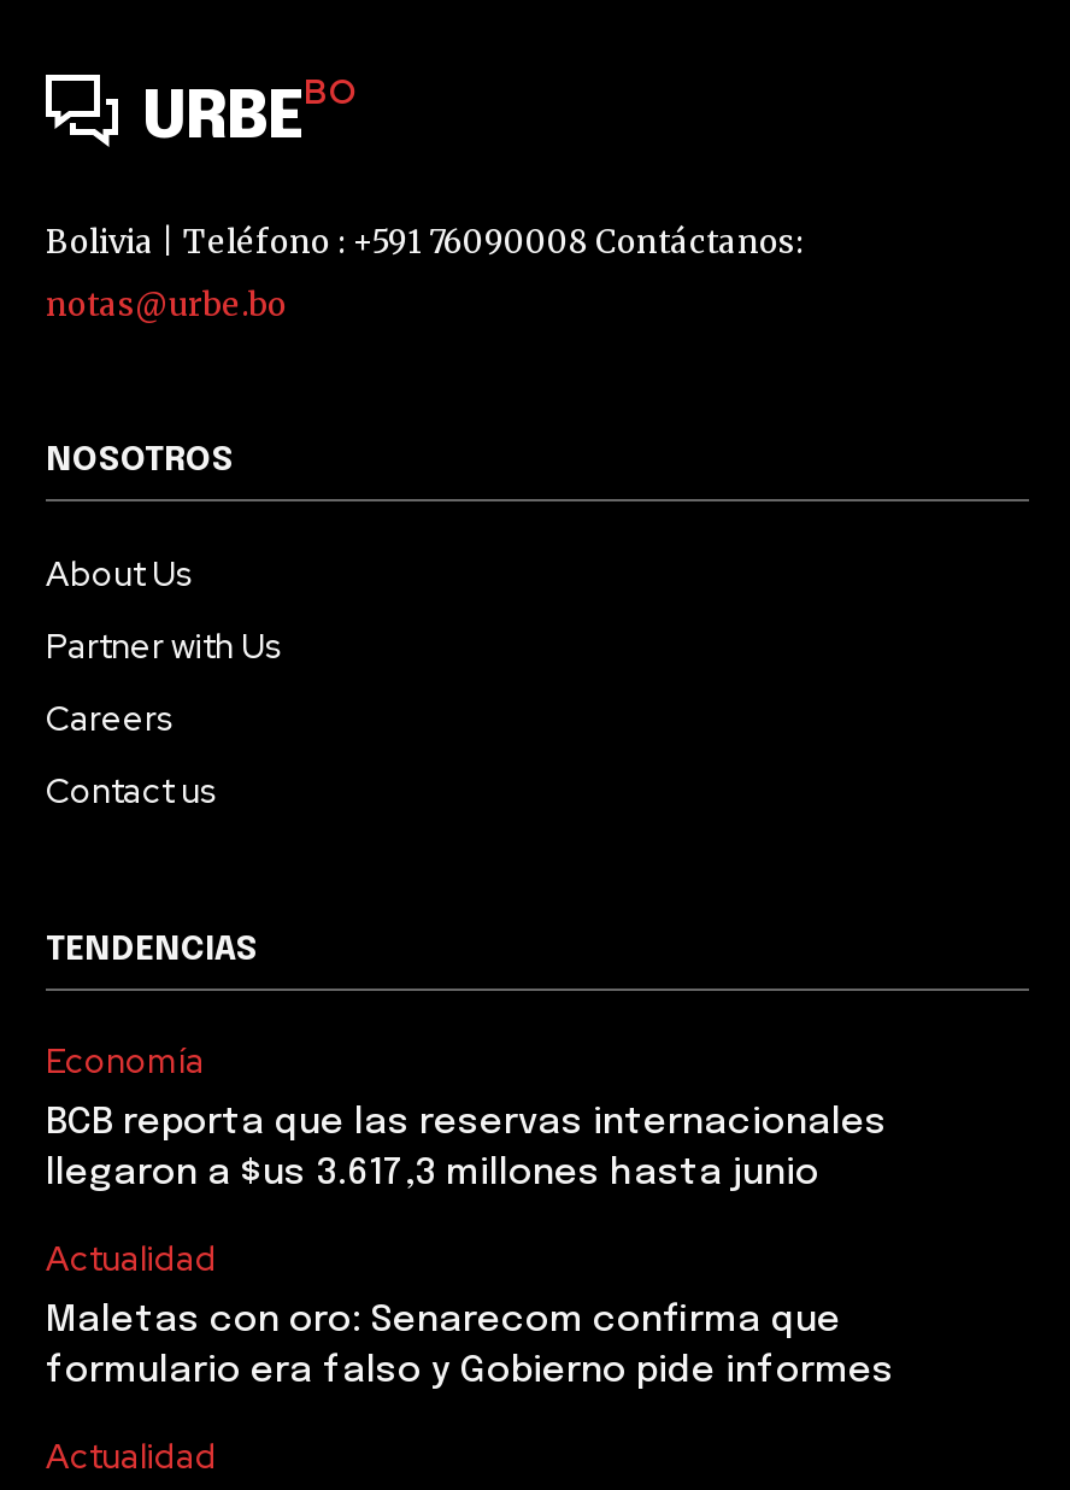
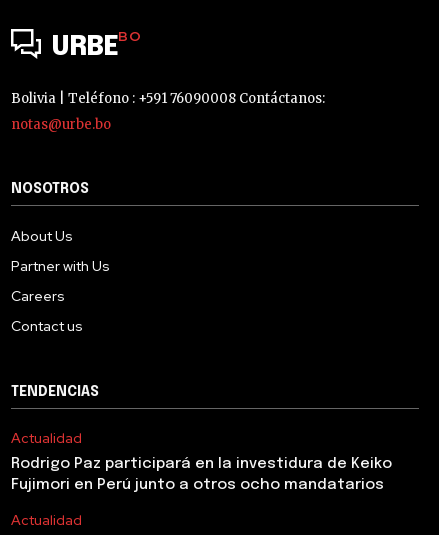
- Economía
- BCB reporta que las reservas internacionales
- llegaron a $us 3.617,3 millones hasta junio

- Maletas con oro: Senarecom confirma que
- formulario era falso y Gobierno pide informes
+ Rodrigo Paz participará en la investidura de Keiko
+ Fujimori en Perú junto a otros ocho mandatarios
